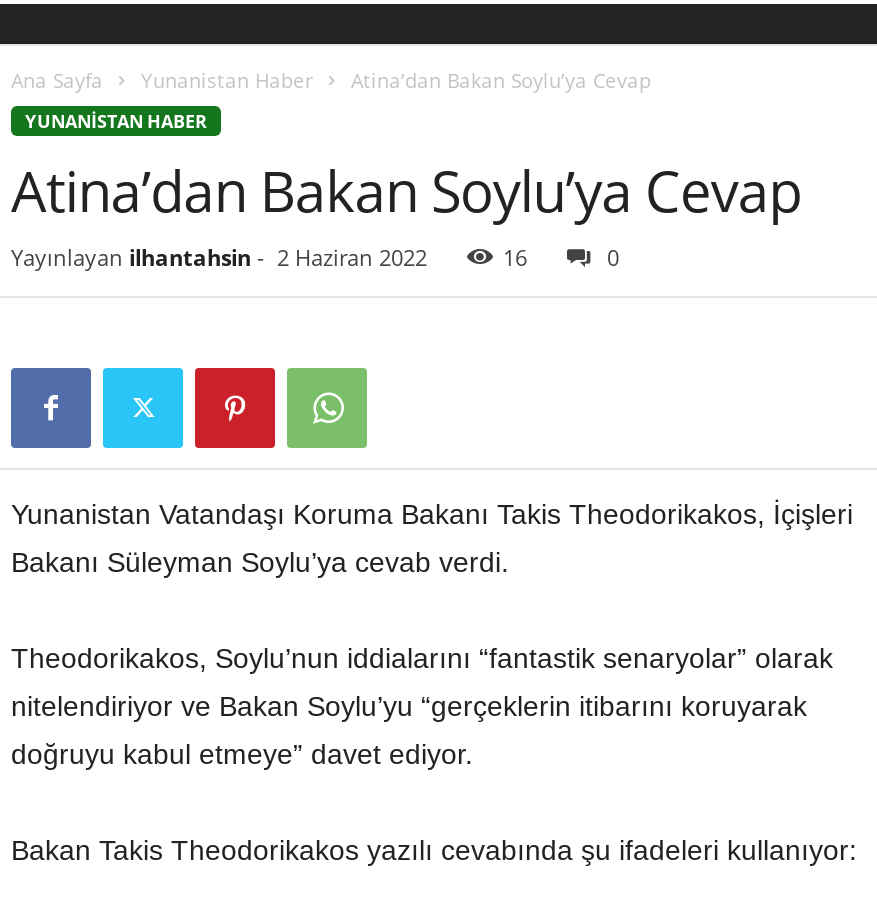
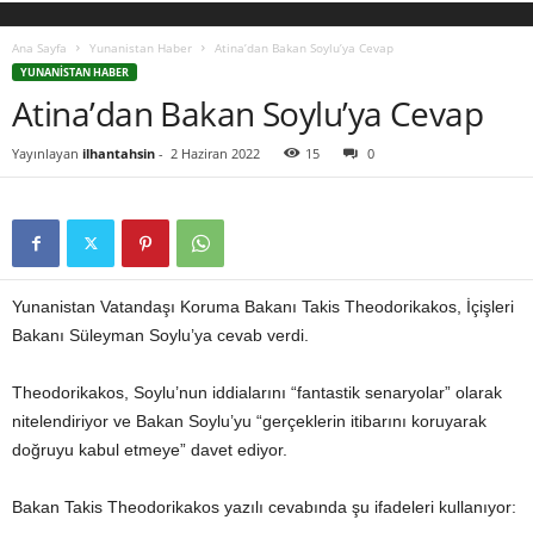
- 16
+ 15
